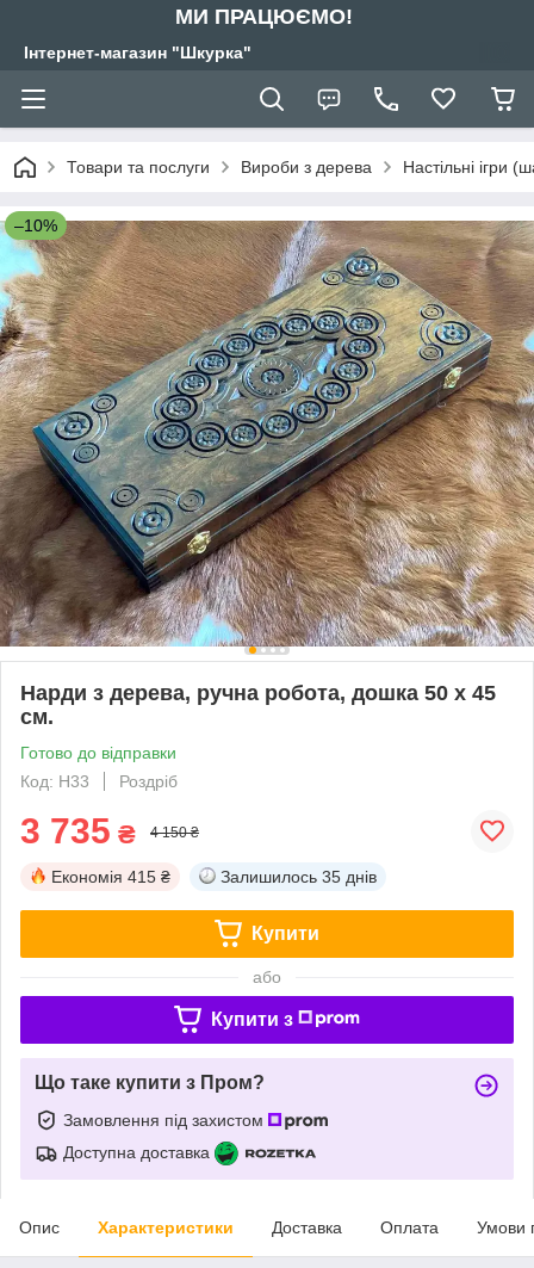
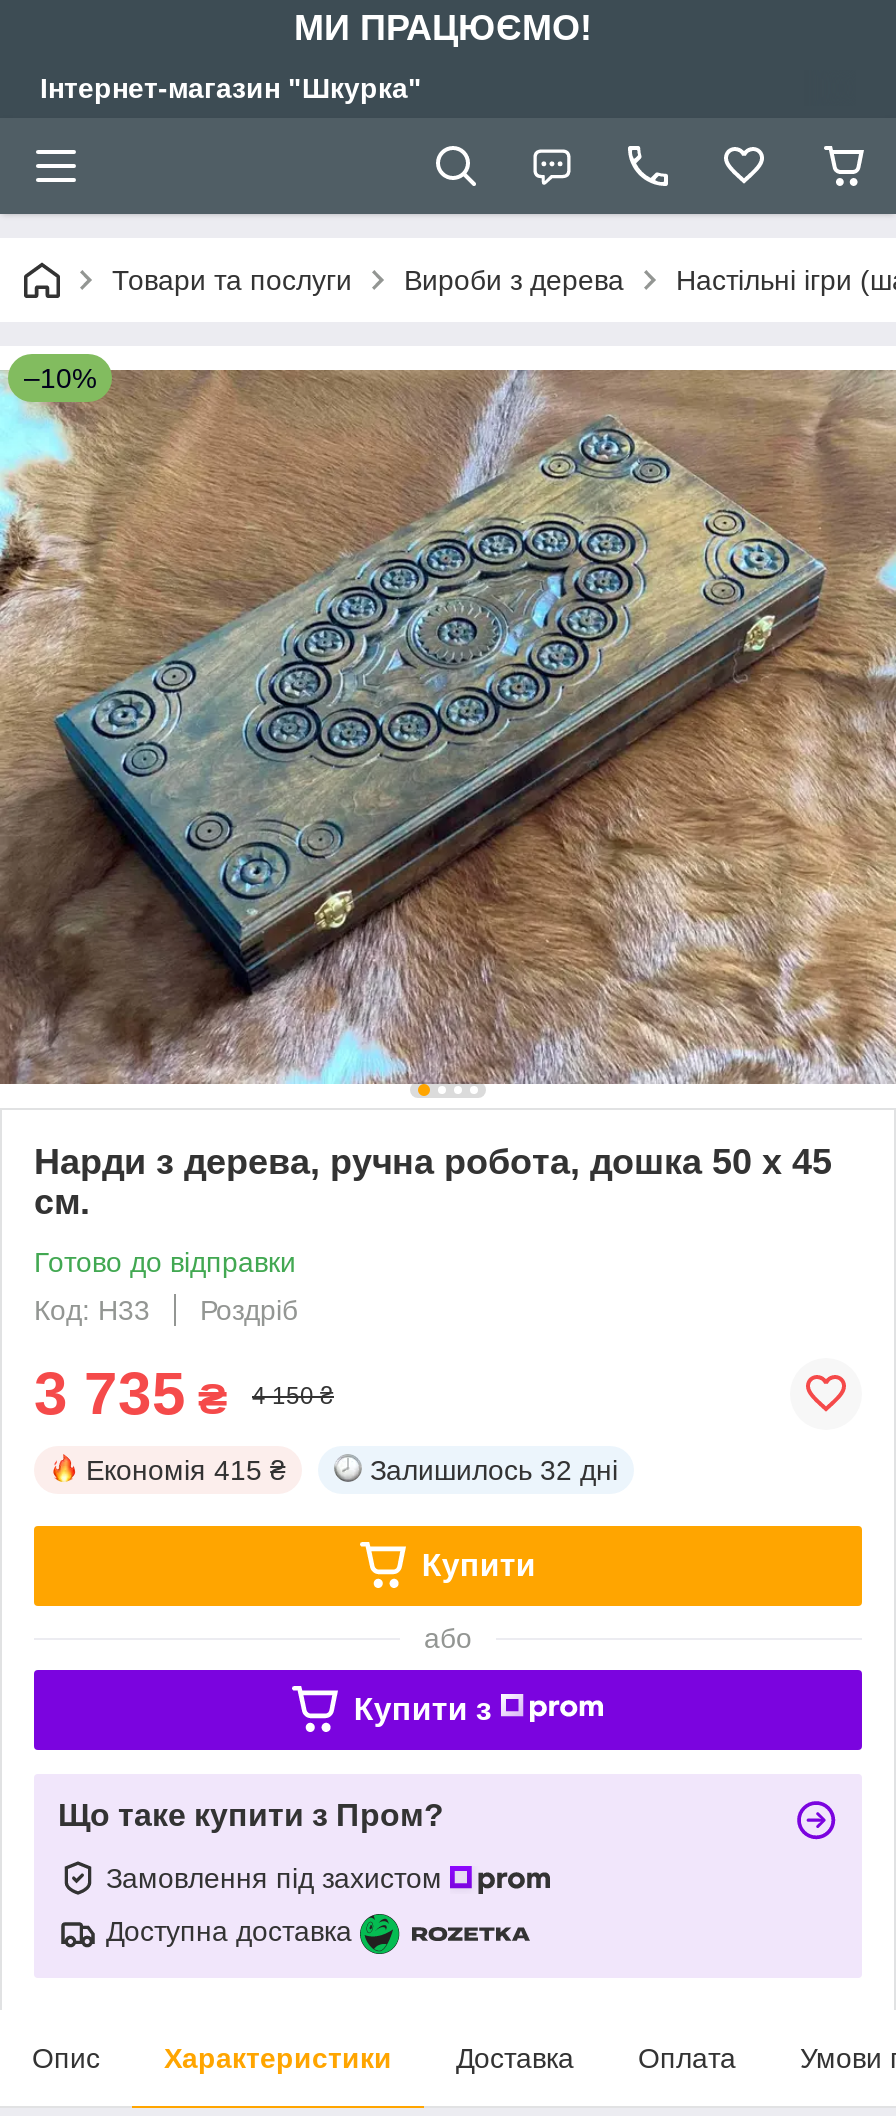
- Залишилось 35 днів
+ Залишилось 32 дні
